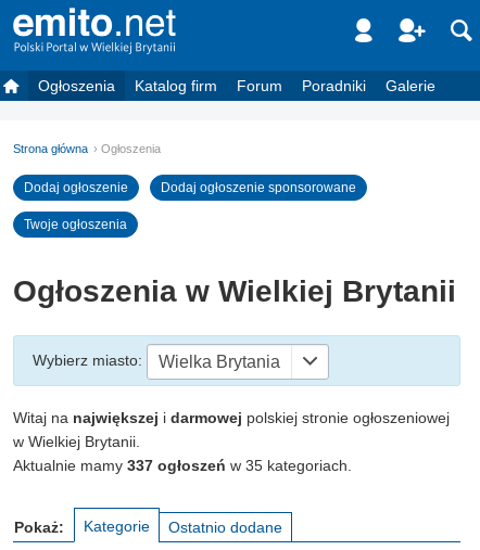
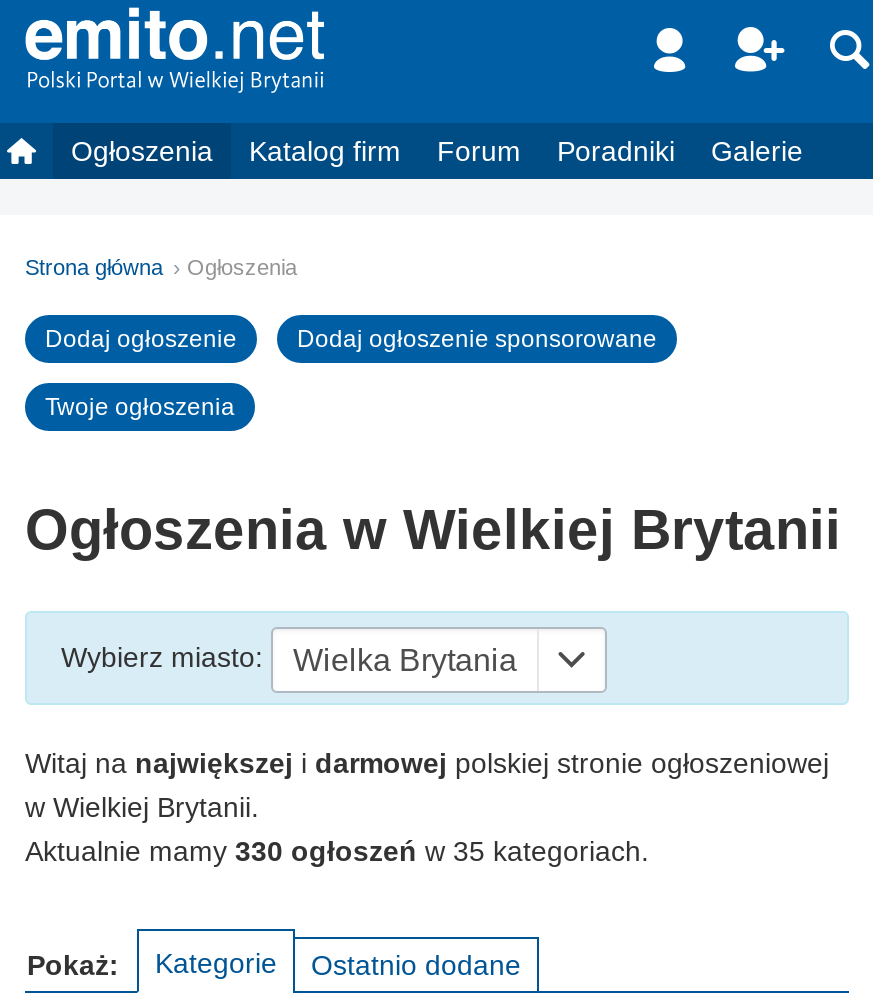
- Aktualnie mamy 337 ogłoszeń w 35 kategoriach.
+ Aktualnie mamy 330 ogłoszeń w 35 kategoriach.
